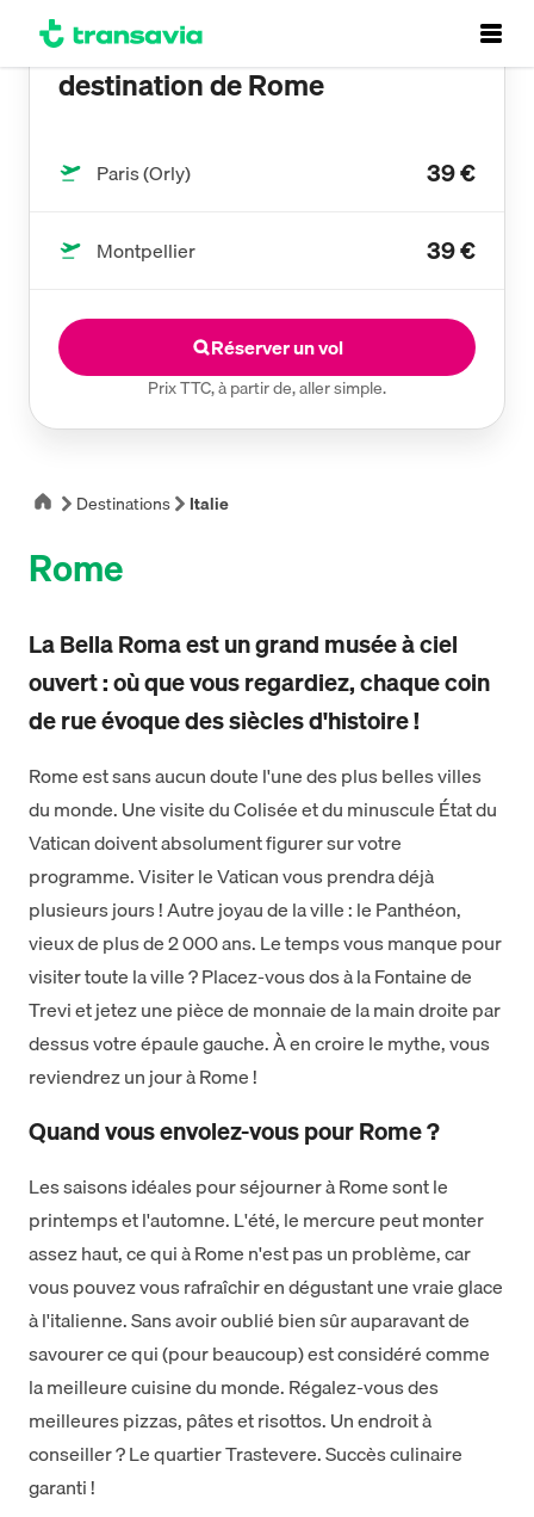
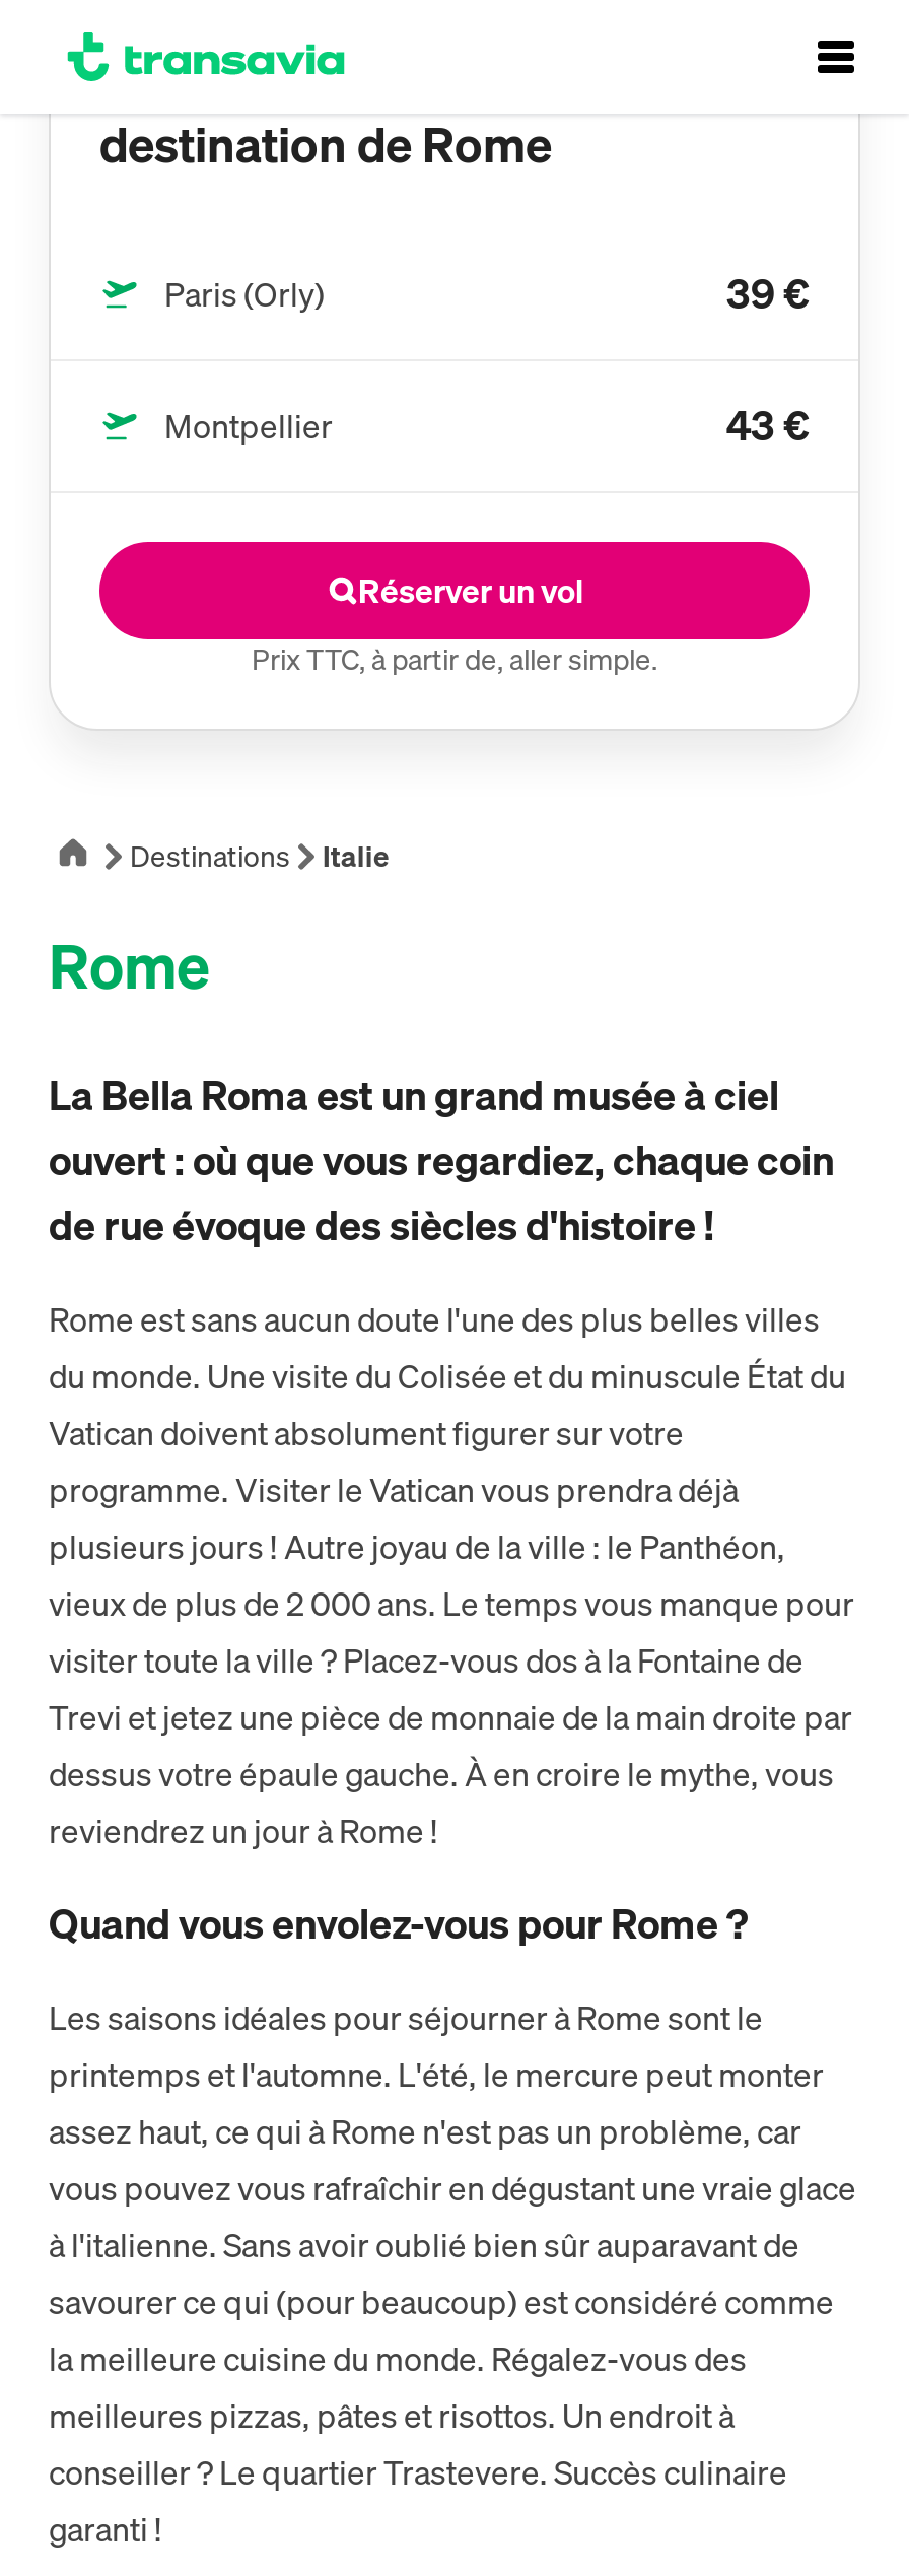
- 39 €
+ 43 €
